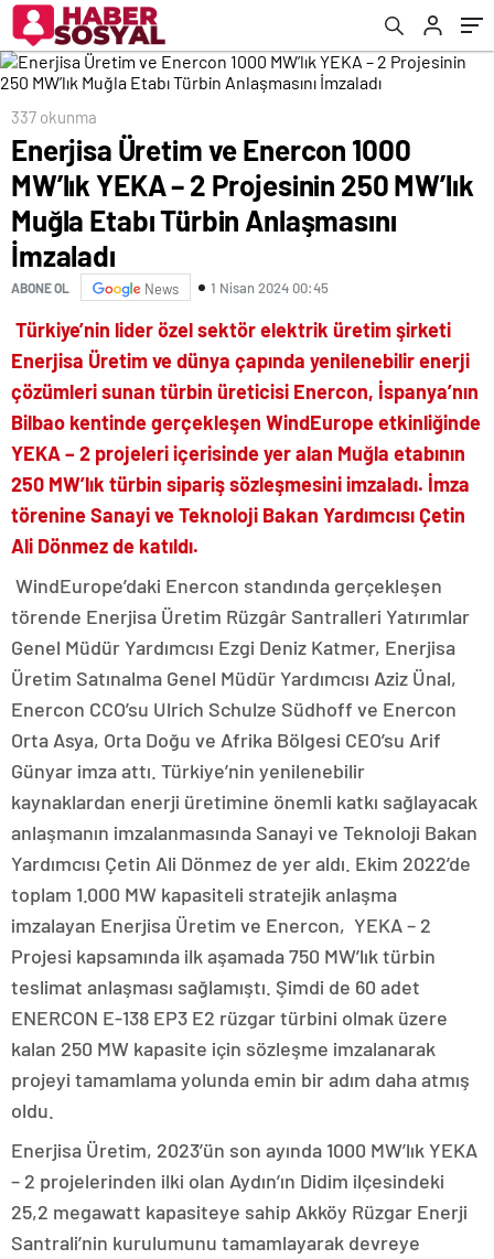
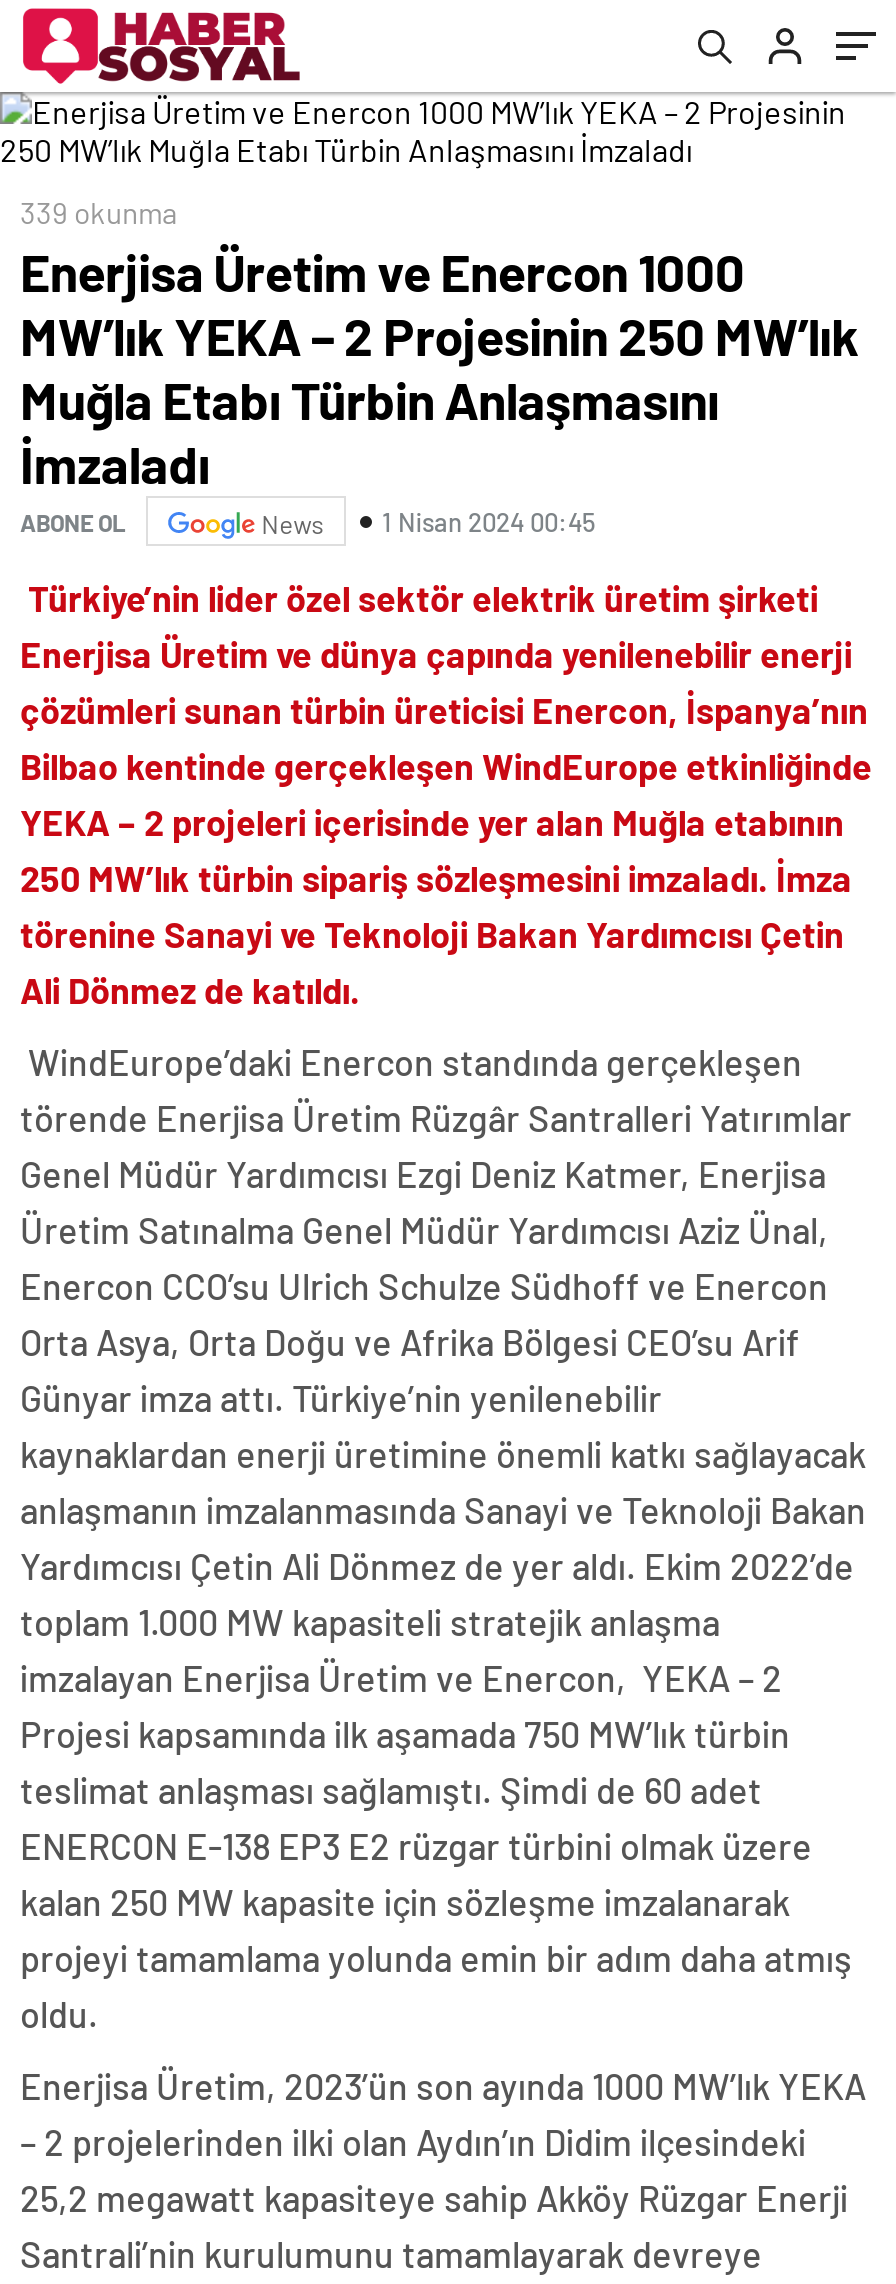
- 337 okunma
+ 339 okunma
